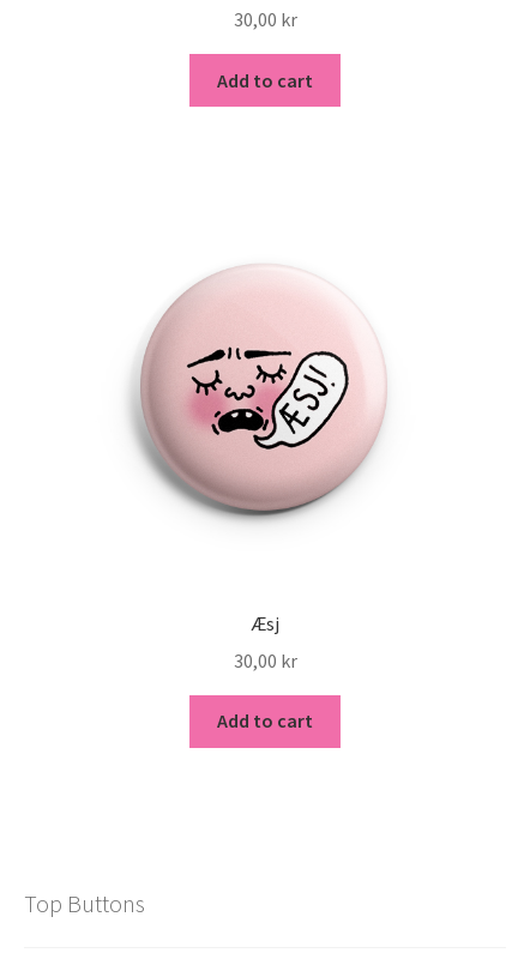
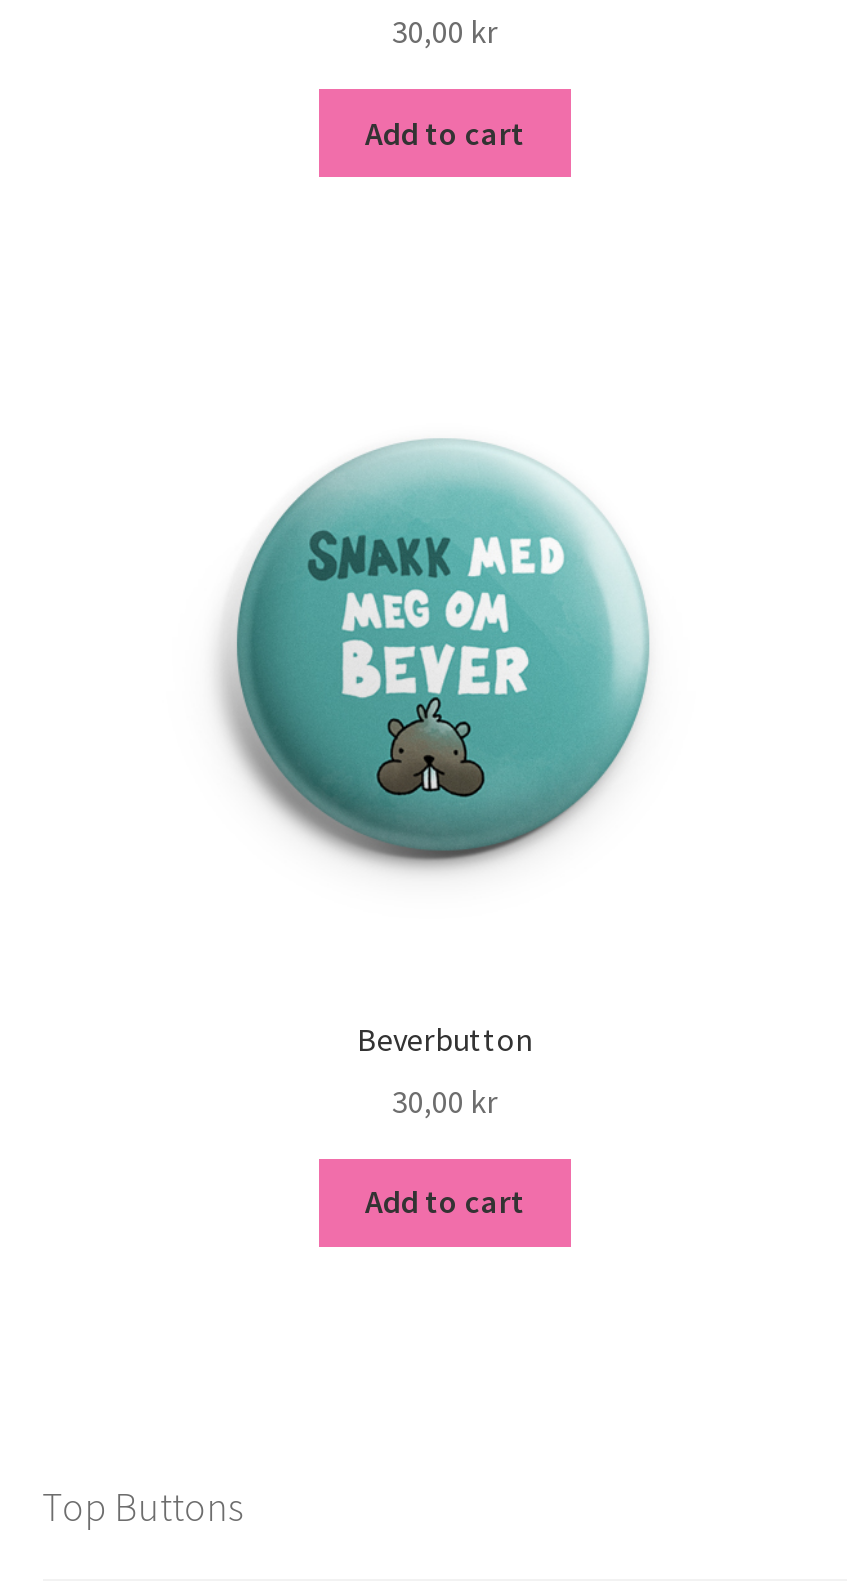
- [image]
+ [image]

- Æsj
+ Beverbutton
